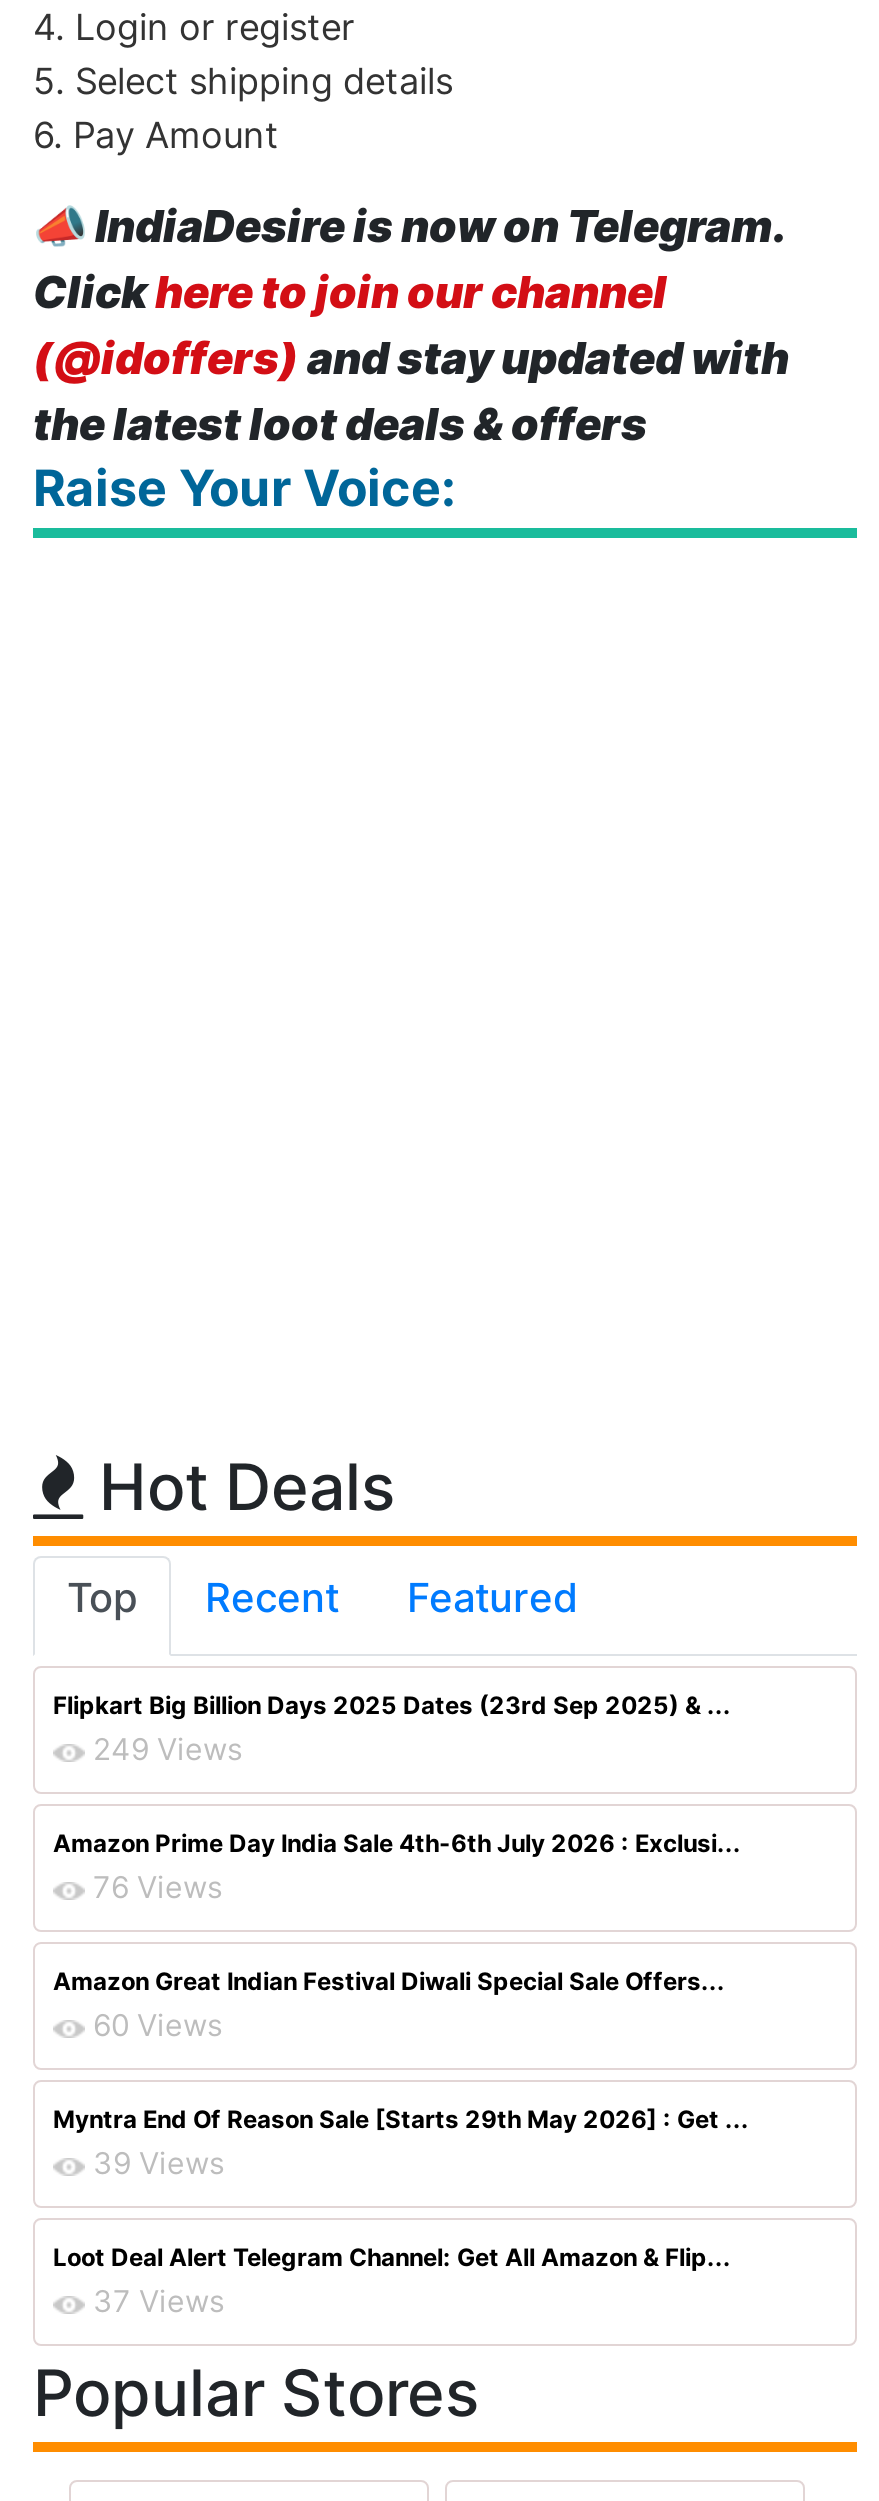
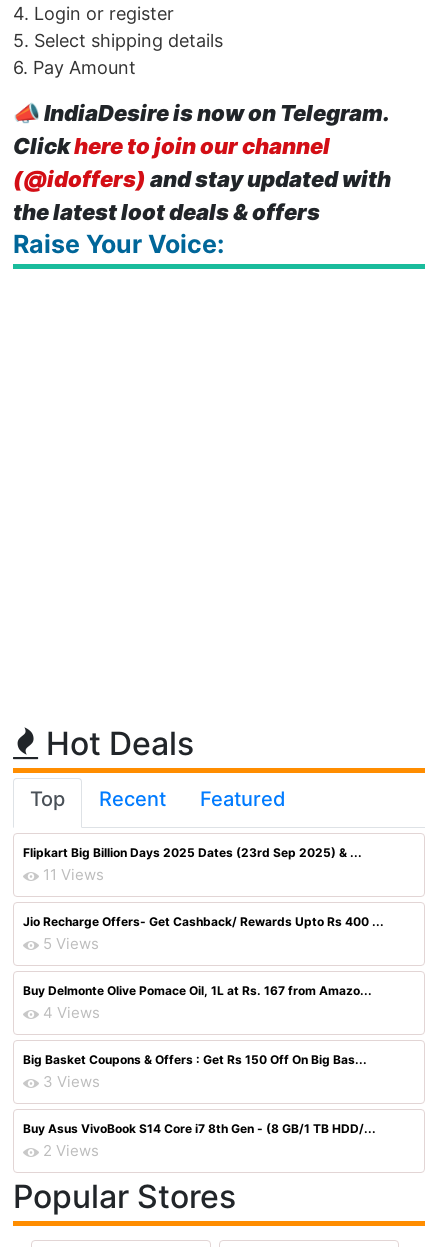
- 249 Views
+ 11 Views

- Amazon Prime Day India Sale 4th-6th July 2026 : Exclusi...
- 76 Views
+ Jio Recharge Offers- Get Cashback/ Rewards Upto Rs 400 ...
+ 5 Views

- Amazon Great Indian Festival Diwali Special Sale Offers...
- 60 Views
+ Buy Delmonte Olive Pomace Oil, 1L at Rs. 167 from Amazo...
+ 4 Views

- Myntra End Of Reason Sale [Starts 29th May 2026] : Get ...
- 39 Views
+ Big Basket Coupons & Offers : Get Rs 150 Off On Big Bas...
+ 3 Views

- Loot Deal Alert Telegram Channel: Get All Amazon & Flip...
- 37 Views
+ Buy Asus VivoBook S14 Core i7 8th Gen - (8 GB/1 TB HDD/...
+ 2 Views
